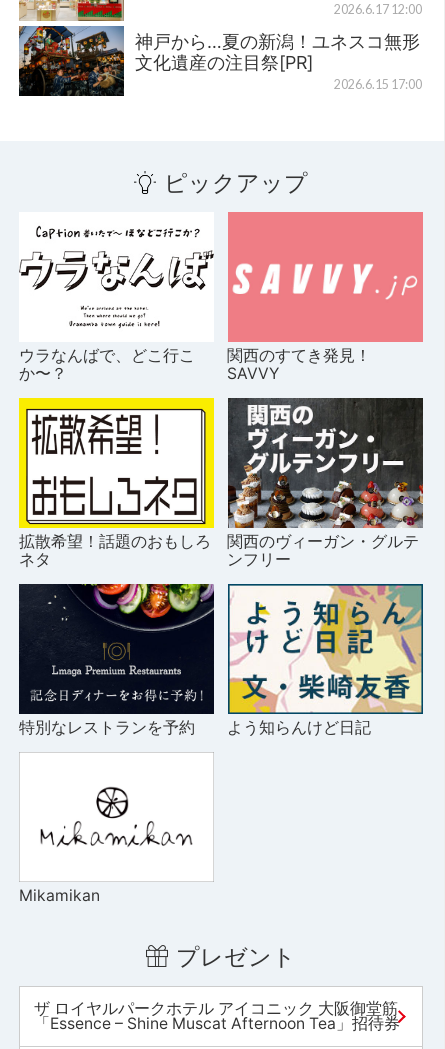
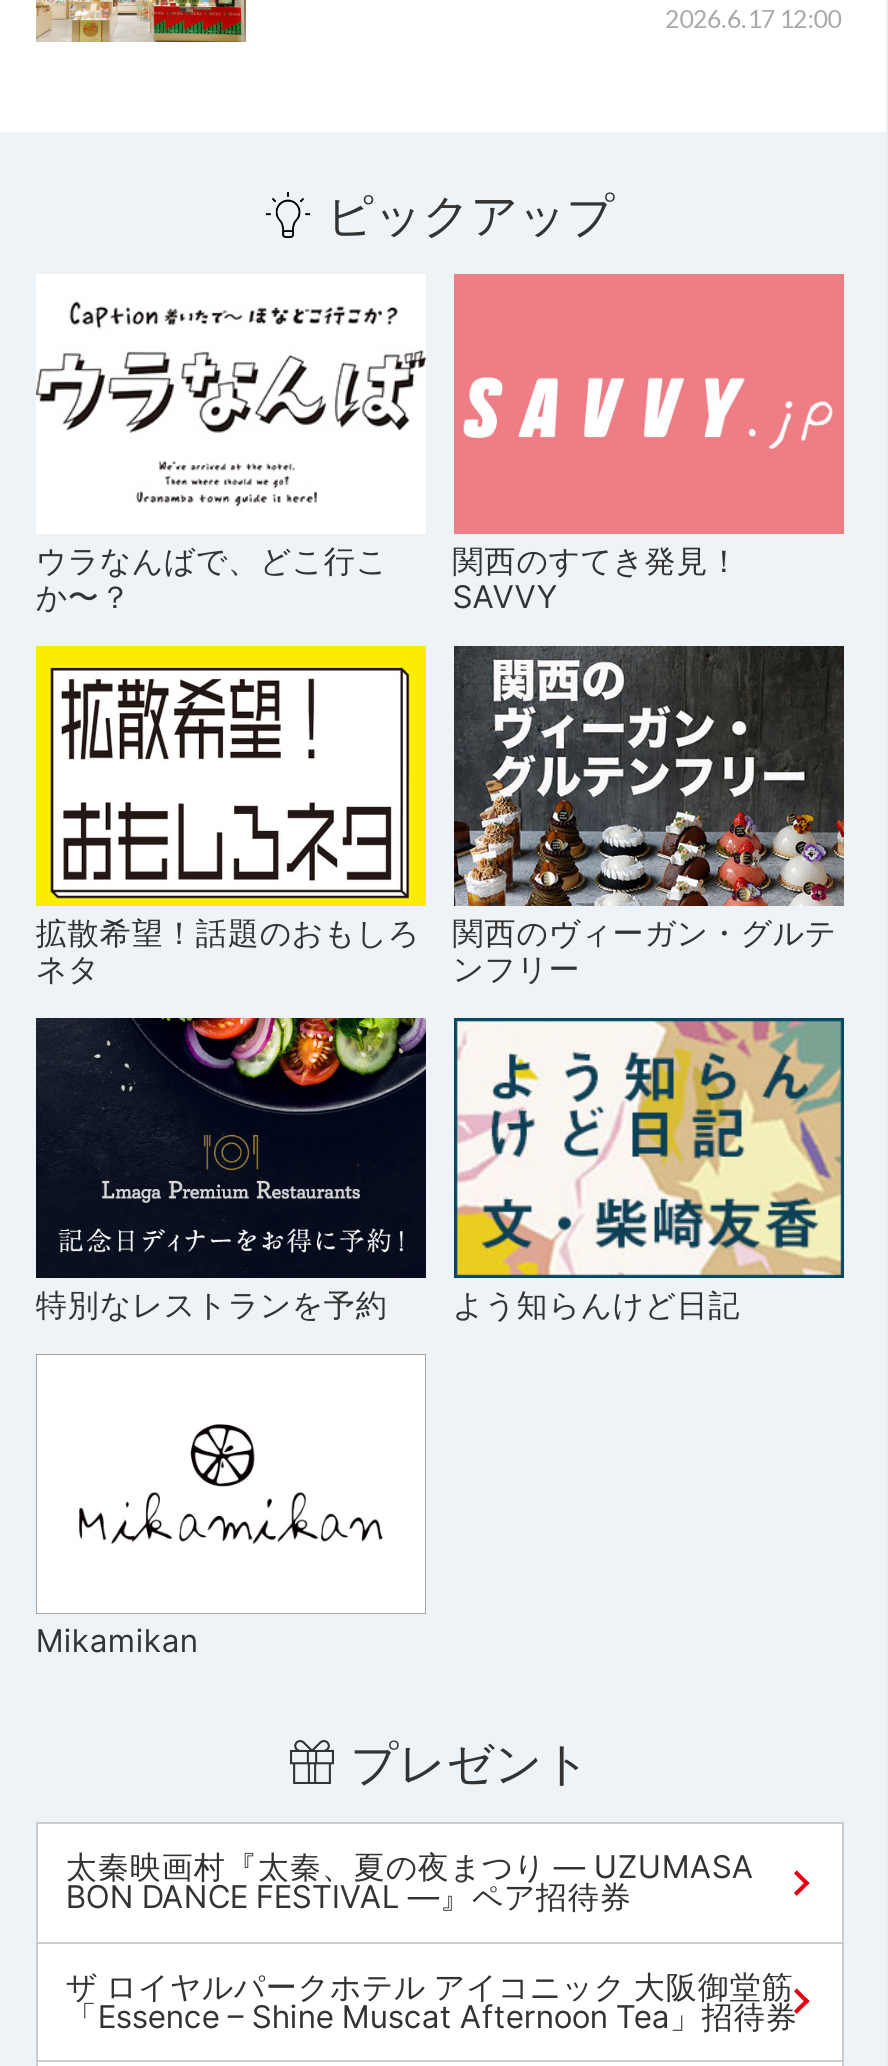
- [image]
- 神戸から…夏の新潟！ユネスコ無形
- 文化遺産の注目祭[PR]
- 2026.6.15 17:00

moved up: [image] | ピックアップ | ウラなんばで、どこ行こ | ... | Mikamikan | プレゼント

+ 太秦映画村『太秦、夏の夜まつり ― UZUMASA
+ BON DANCE FESTIVAL ―』ペア招待券
